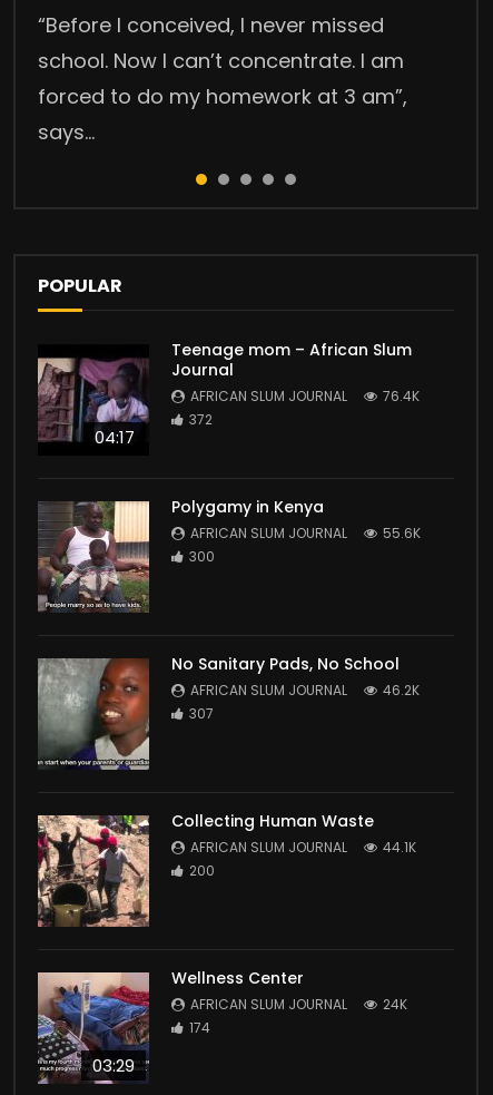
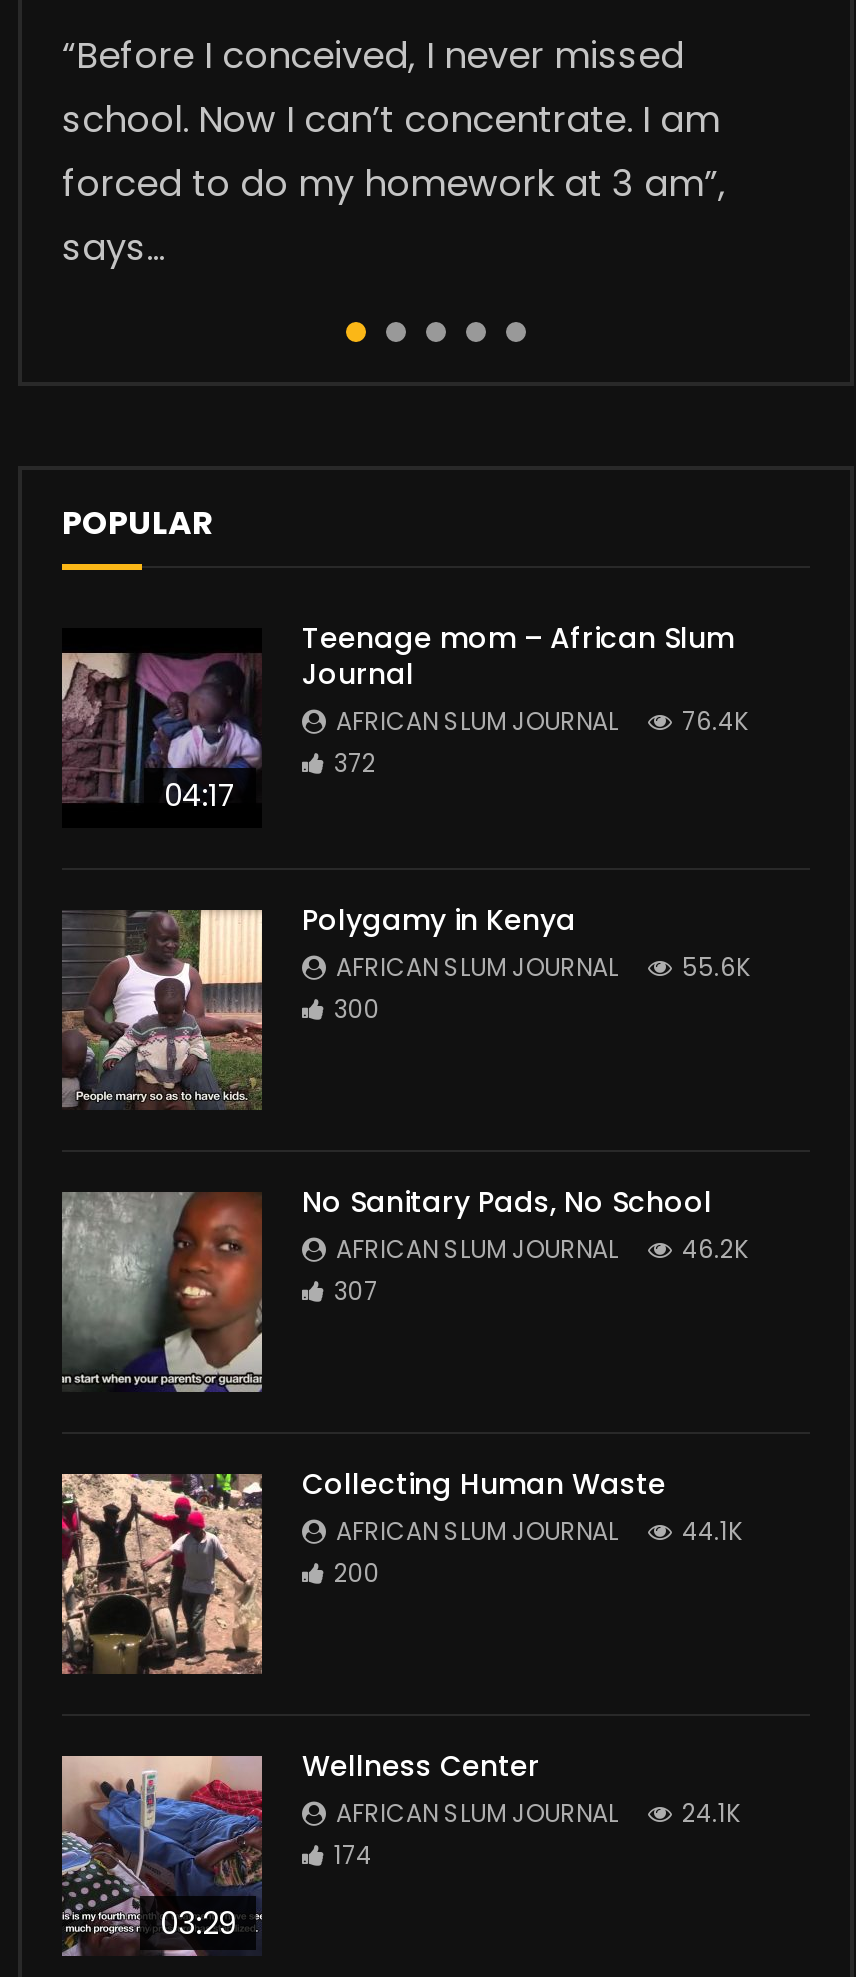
- AFRICAN SLUM JOURNAL 24K
+ AFRICAN SLUM JOURNAL 24.1K
